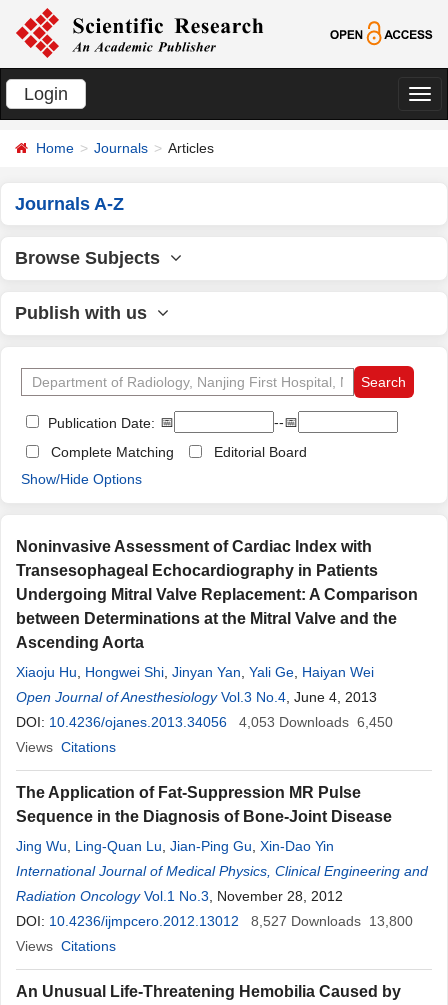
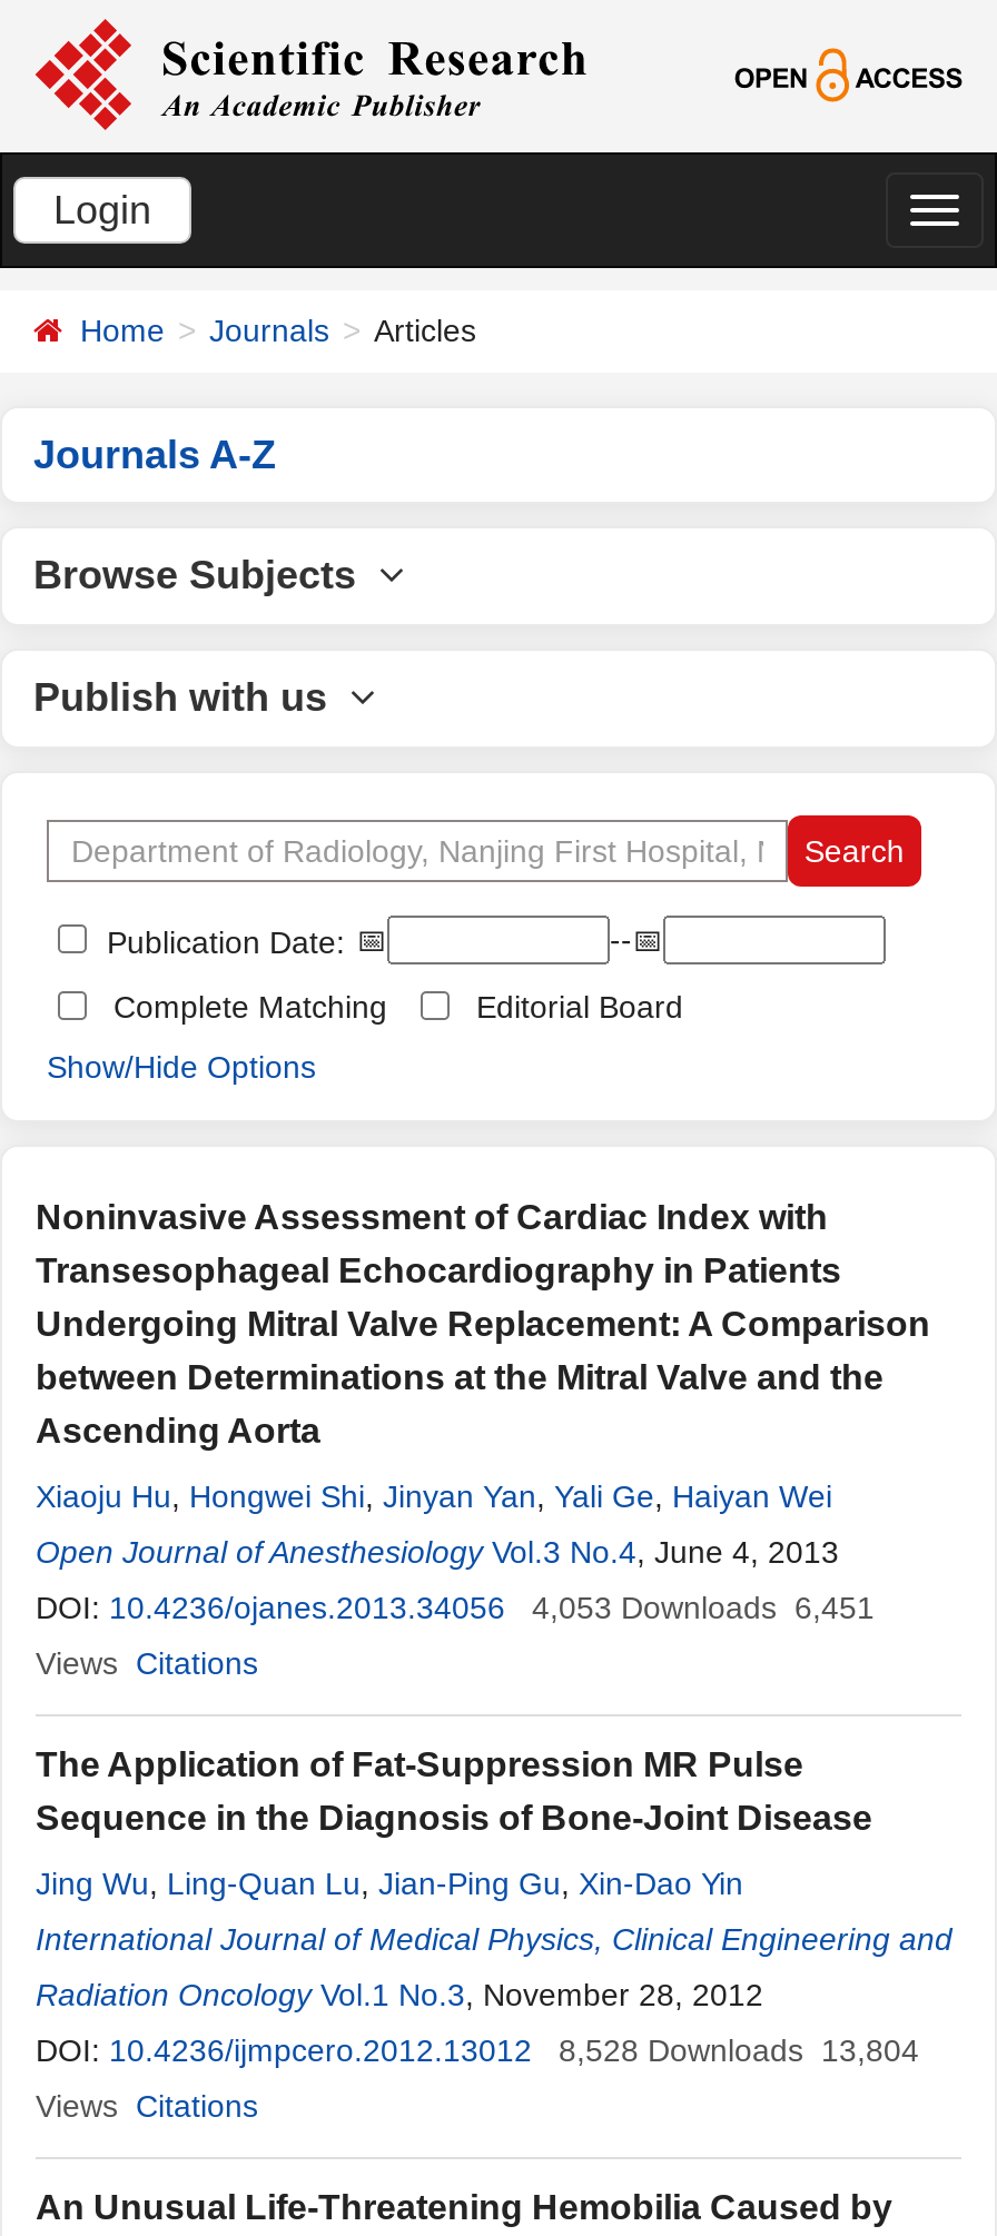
- DOI: 10.4236/ojanes.2013.34056 4,053 Downloads 6,450
+ DOI: 10.4236/ojanes.2013.34056 4,053 Downloads 6,451

- DOI: 10.4236/ijmpcero.2012.13012 8,527 Downloads 13,800
+ DOI: 10.4236/ijmpcero.2012.13012 8,528 Downloads 13,804
